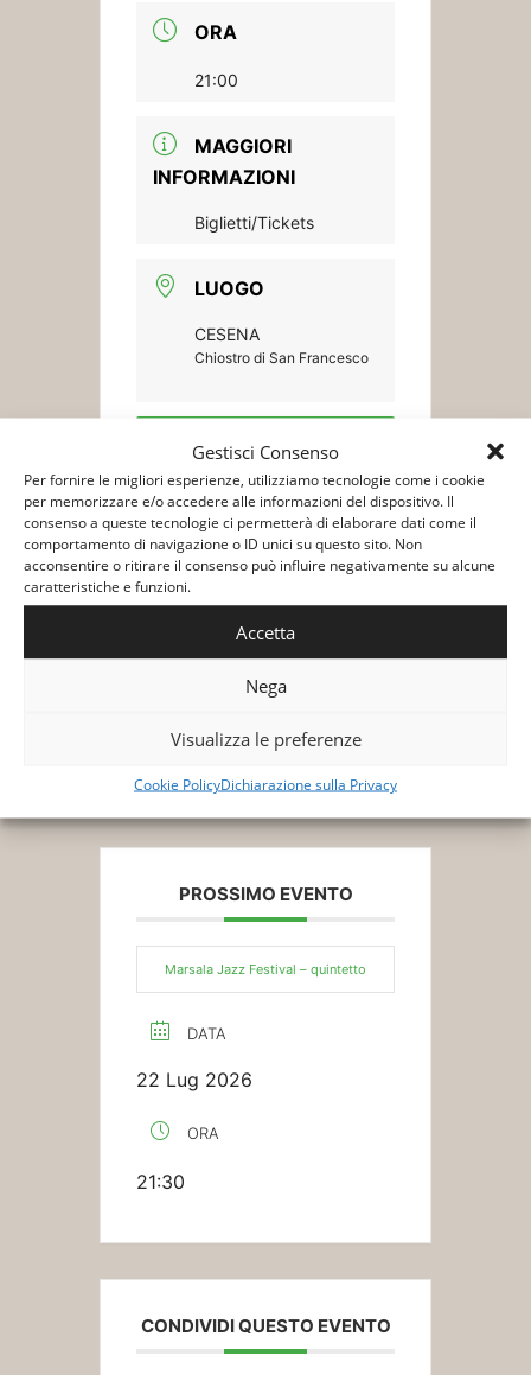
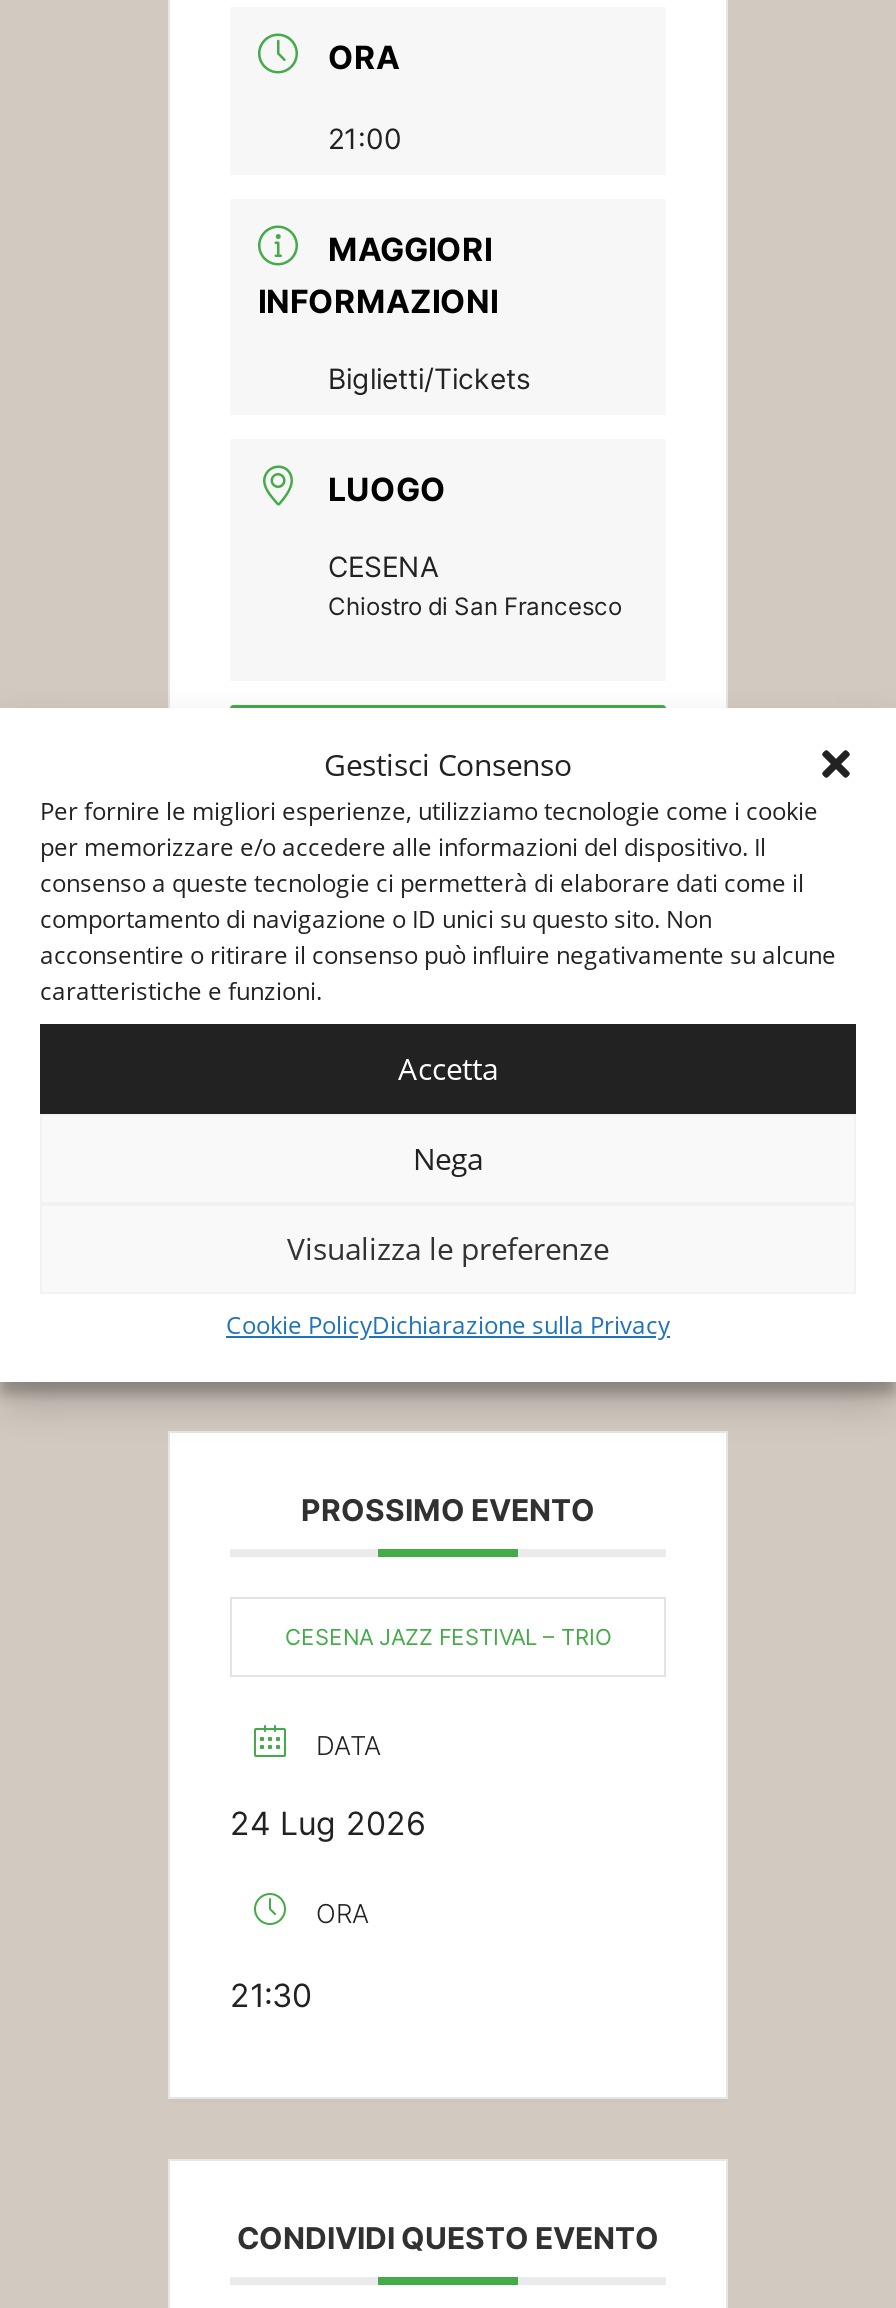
- Marsala Jazz Festival – quintetto
+ CESENA JAZZ FESTIVAL – TRIO

- 22 Lug 2026
+ 24 Lug 2026
